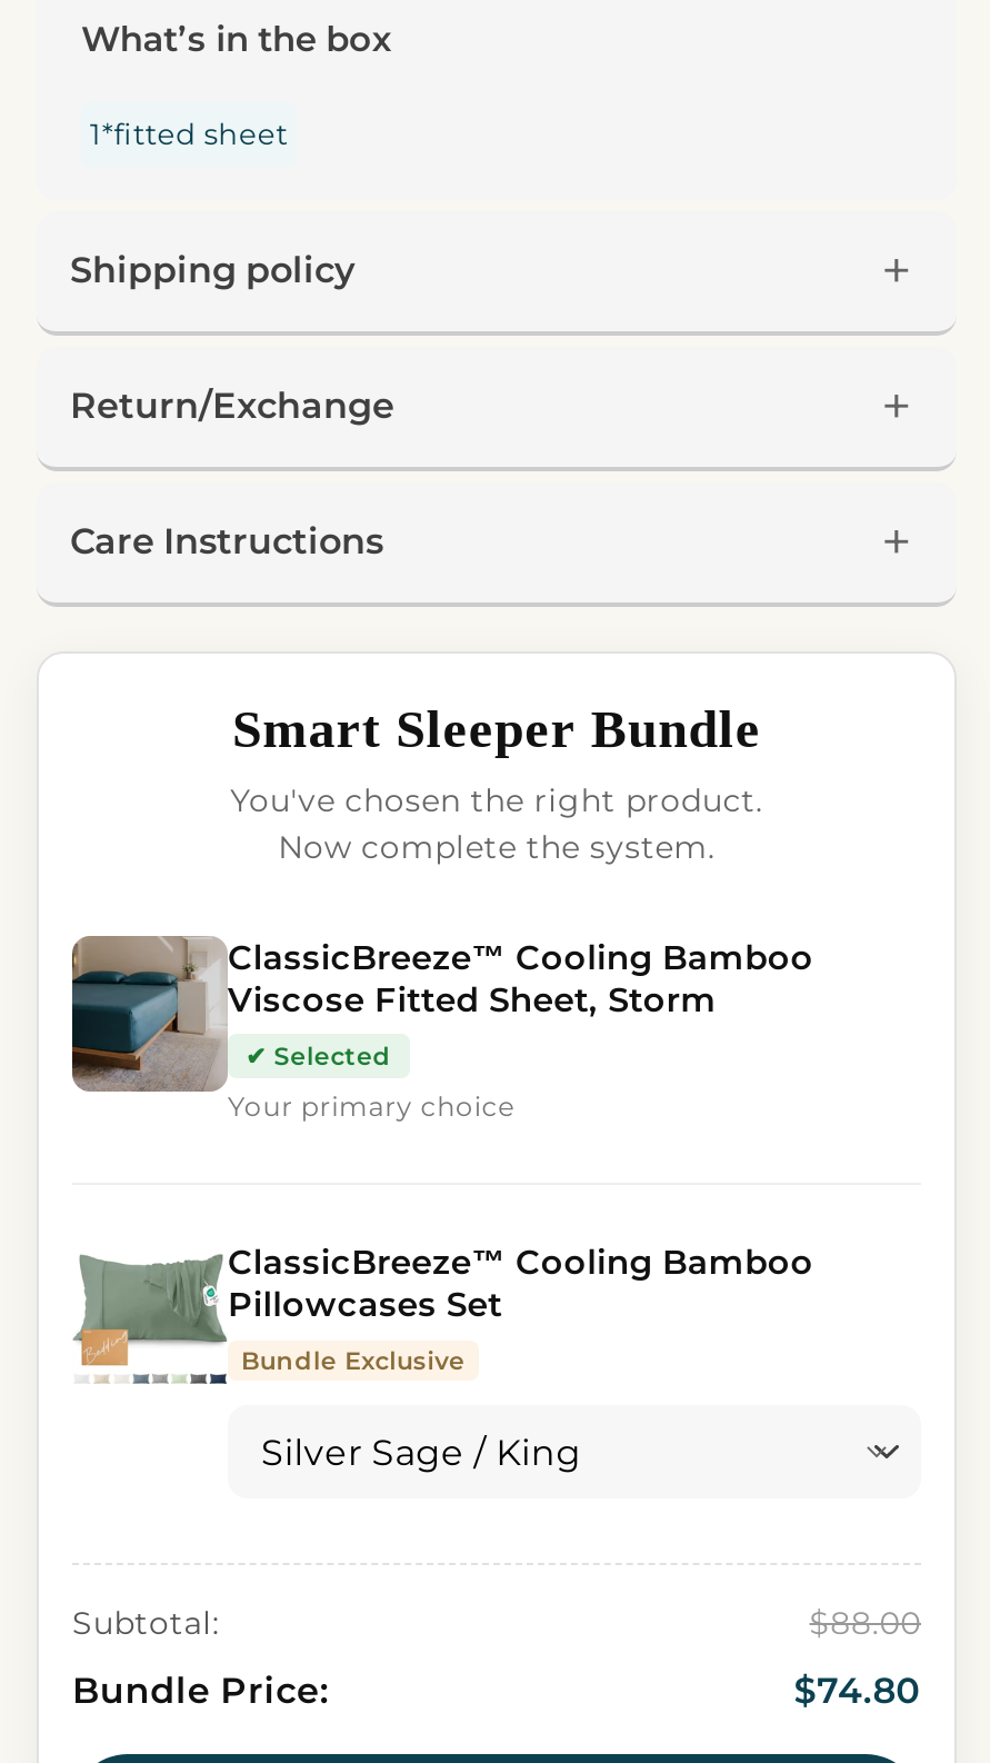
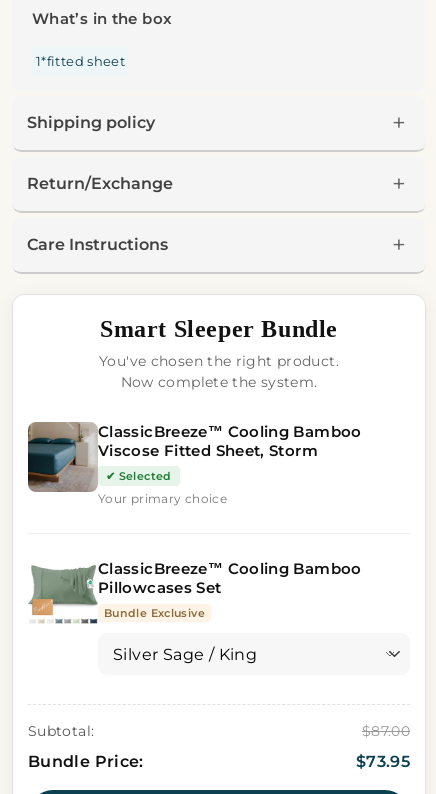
- $88.00
+ $87.00

- $74.80
+ $73.95
